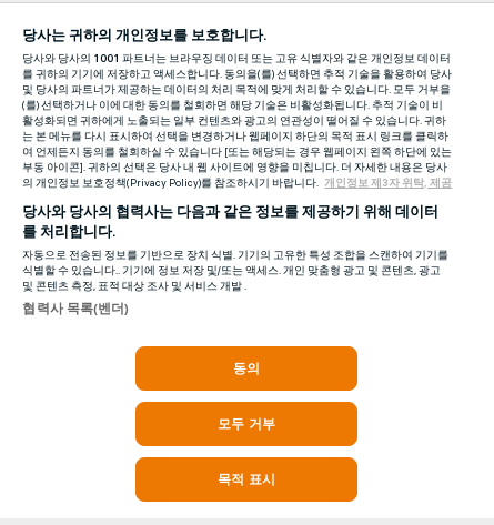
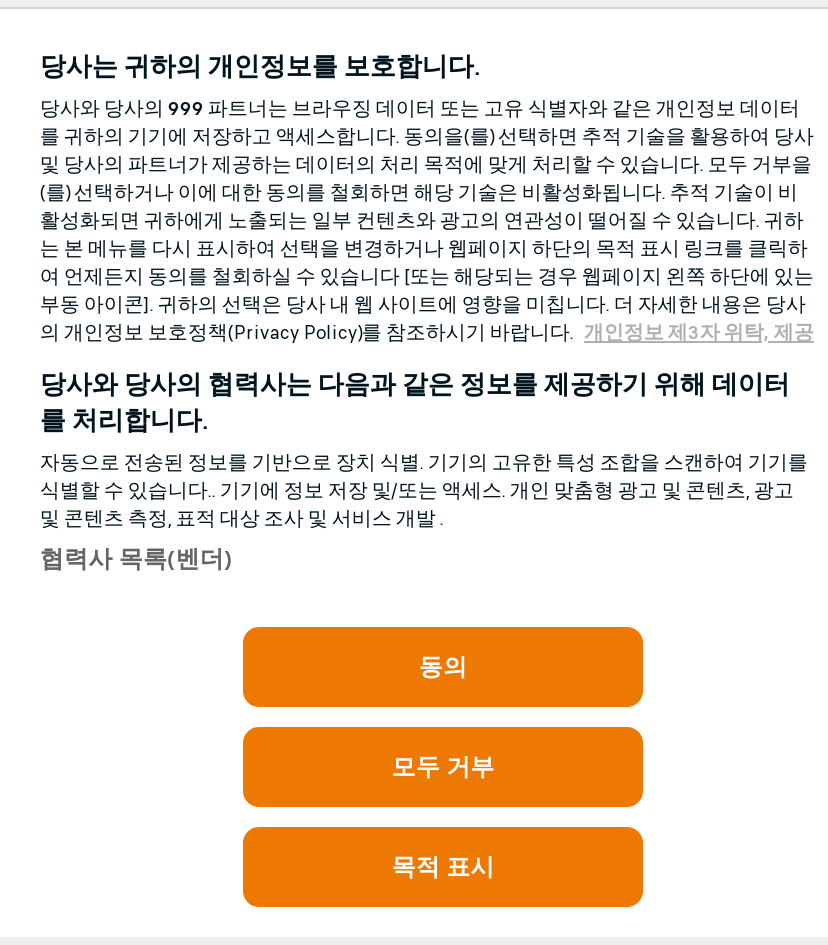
- 당사와 당사의 1001 파트너는 브라우징 데이터 또는 고유 식별자와 같은 개인정보 데이터
+ 당사와 당사의 999 파트너는 브라우징 데이터 또는 고유 식별자와 같은 개인정보 데이터
